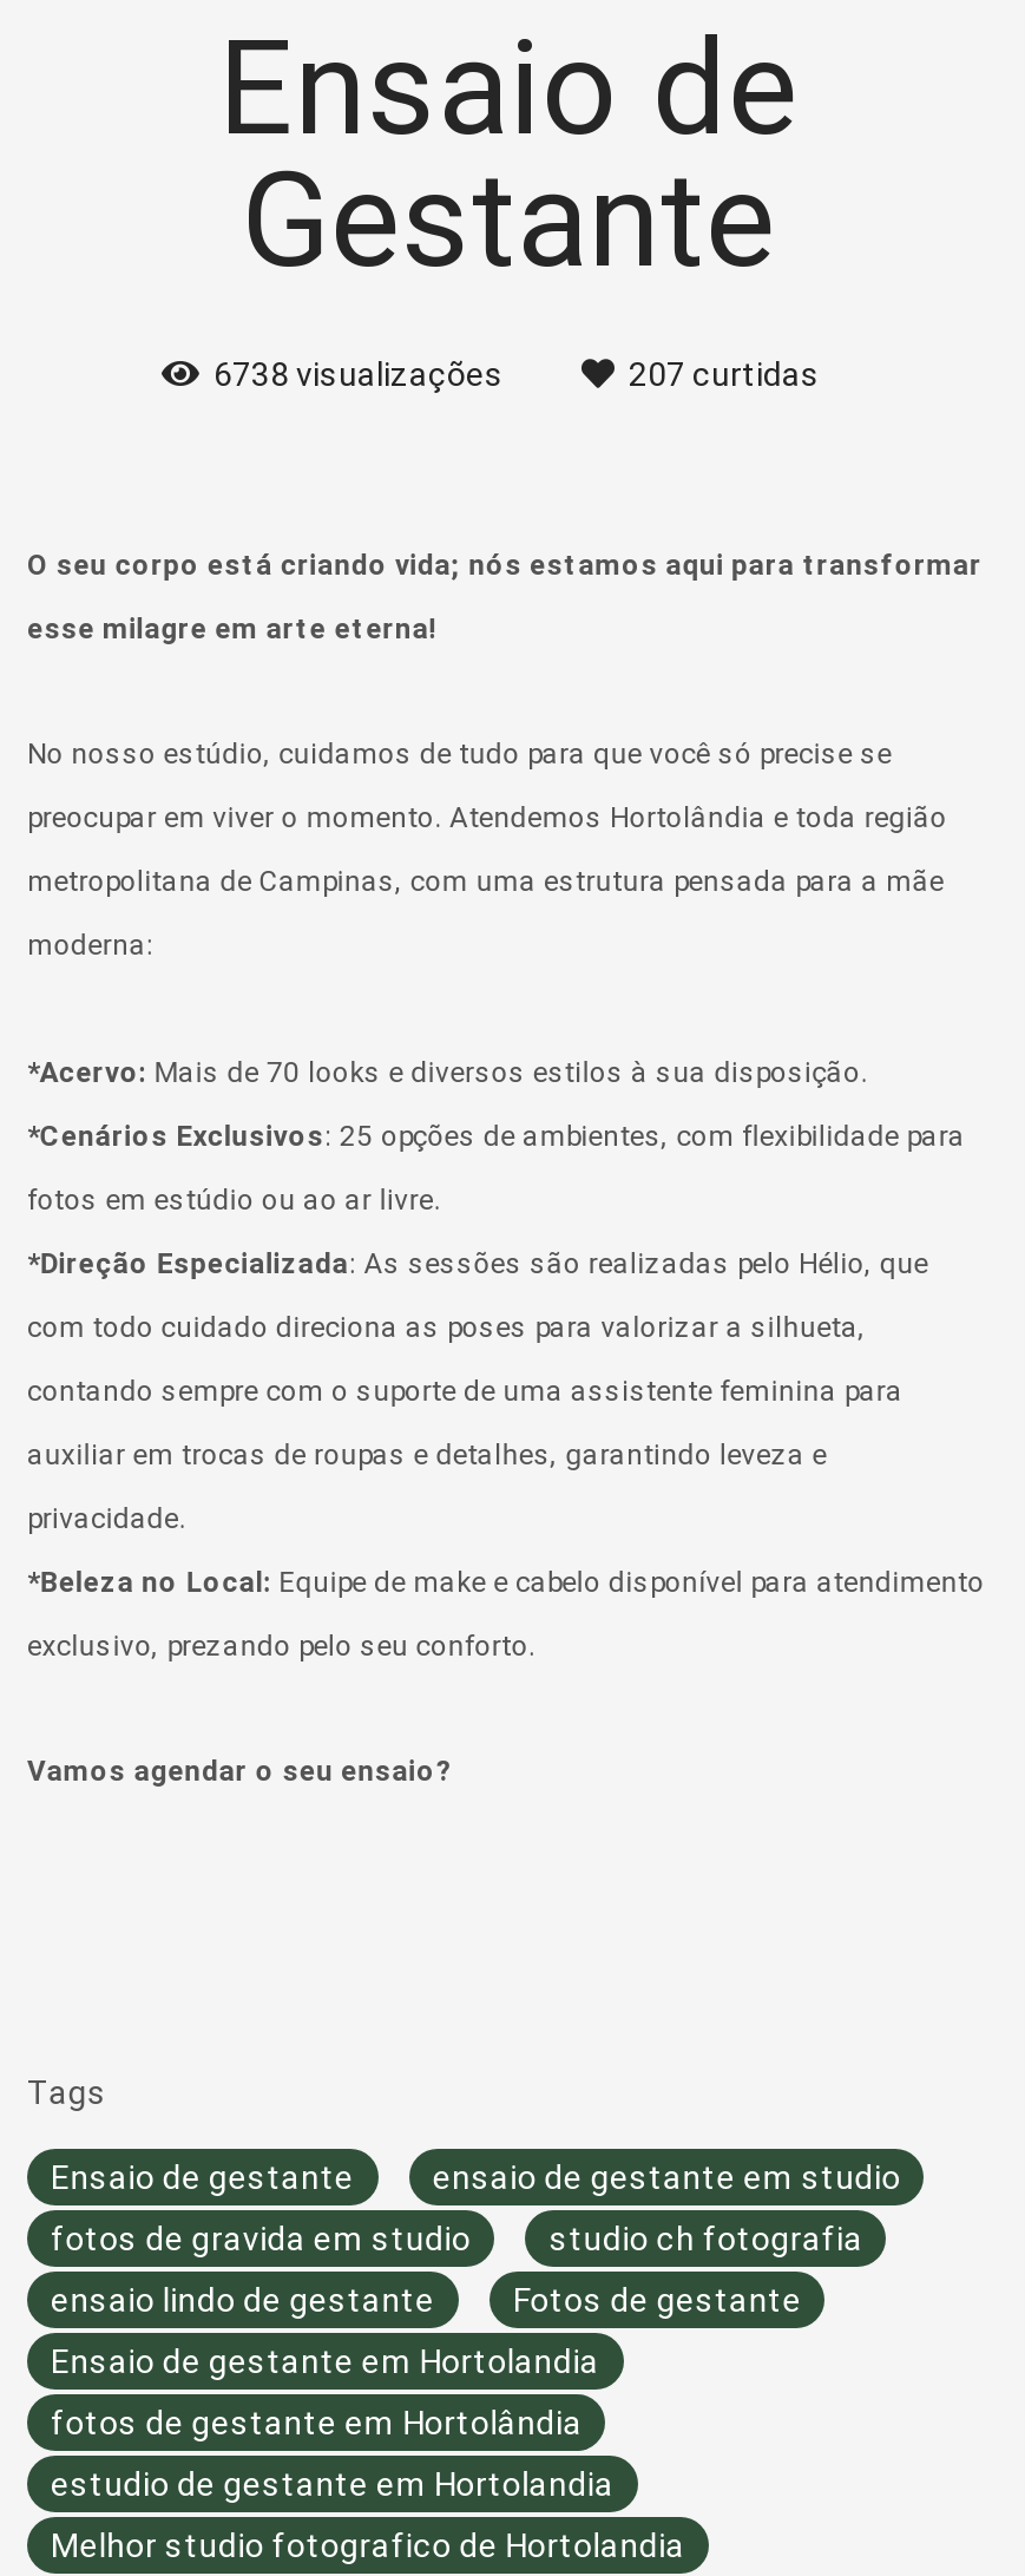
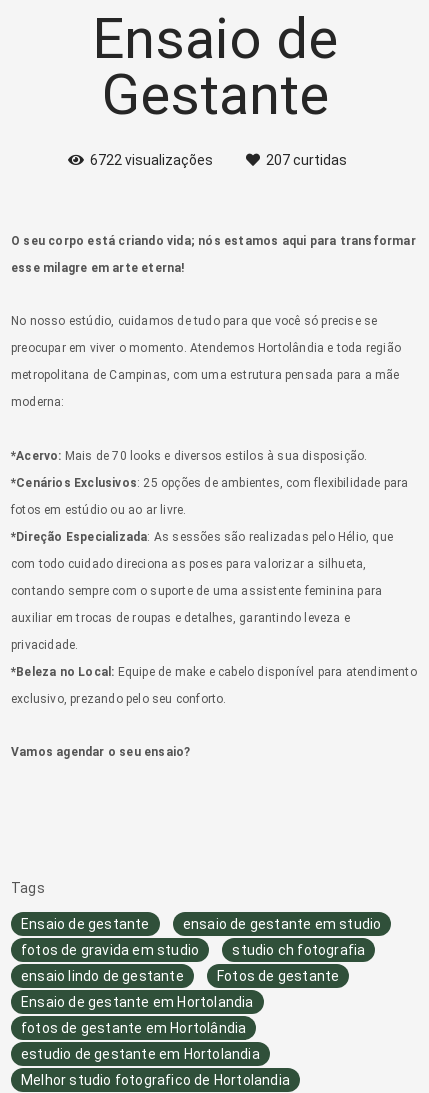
- 6738 visualizações
+ 6722 visualizações
